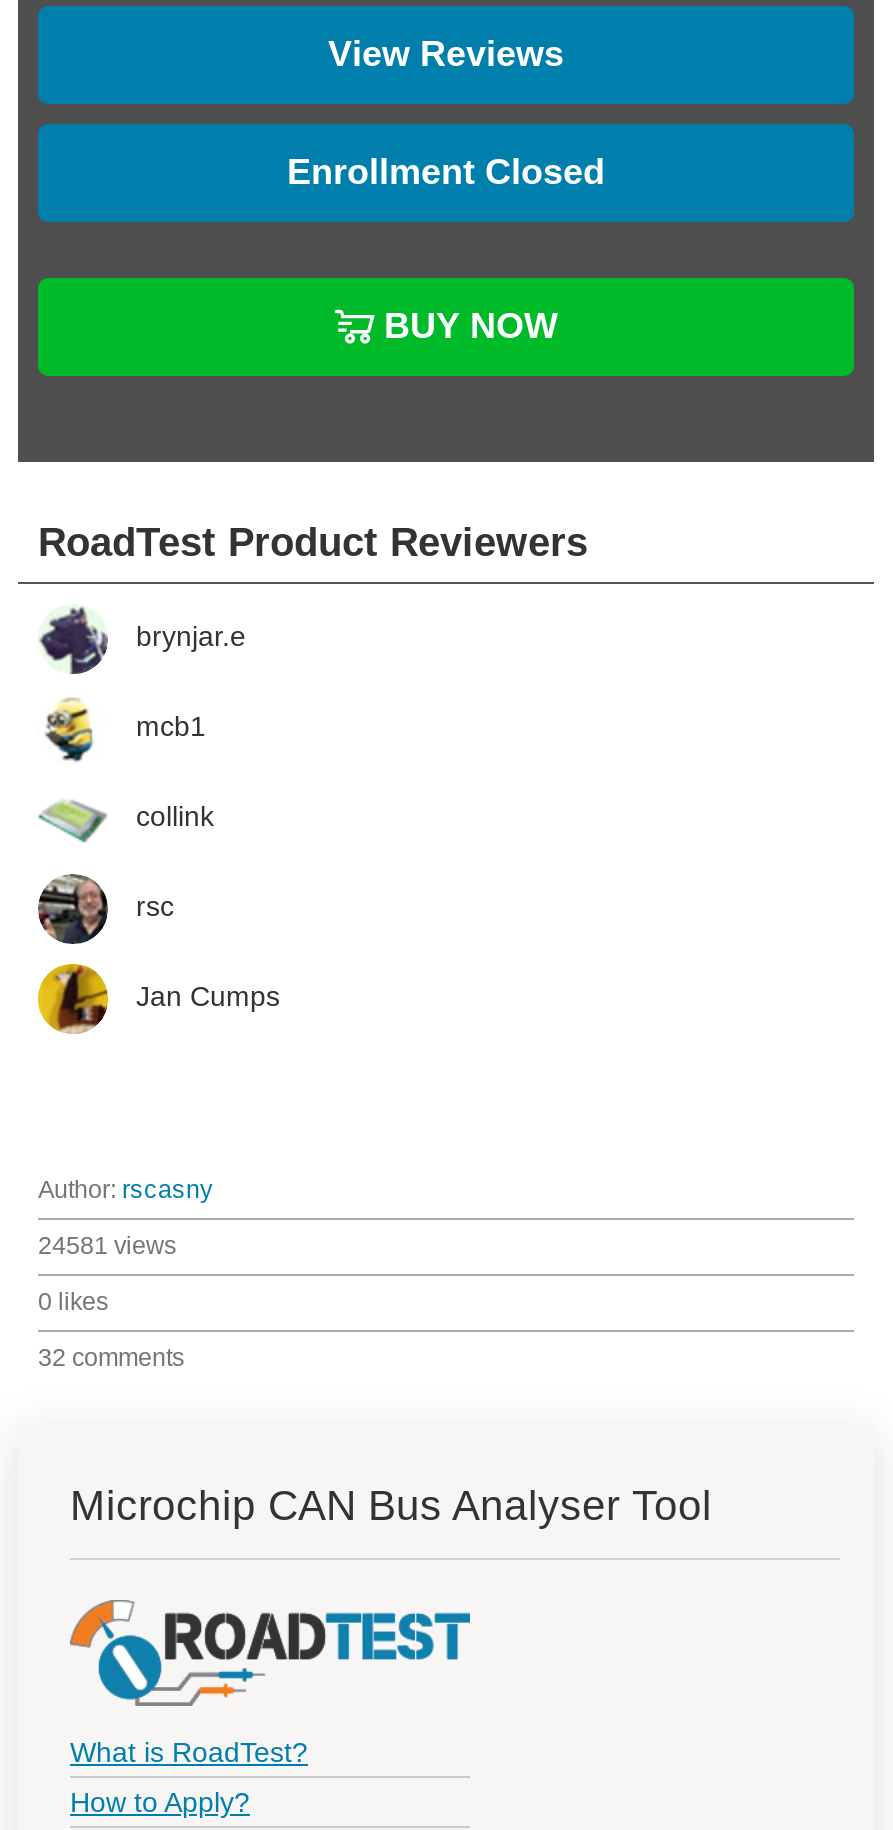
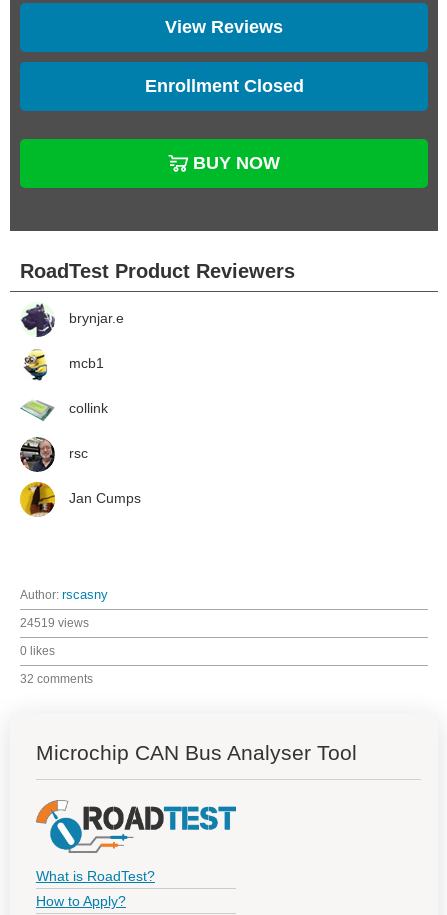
- 24581 views
+ 24519 views
